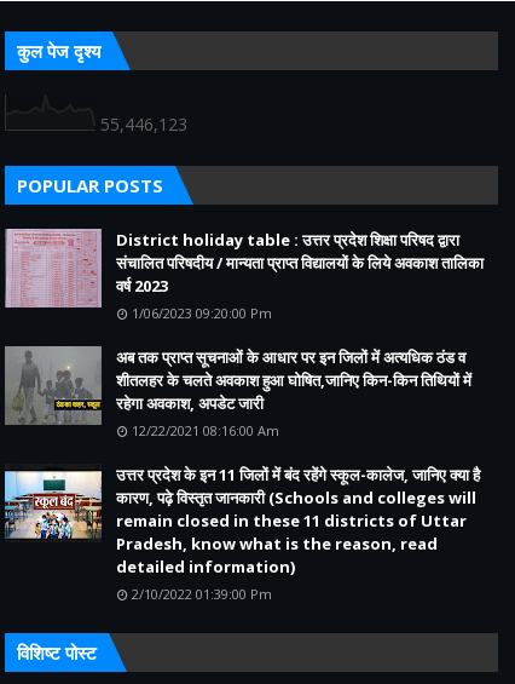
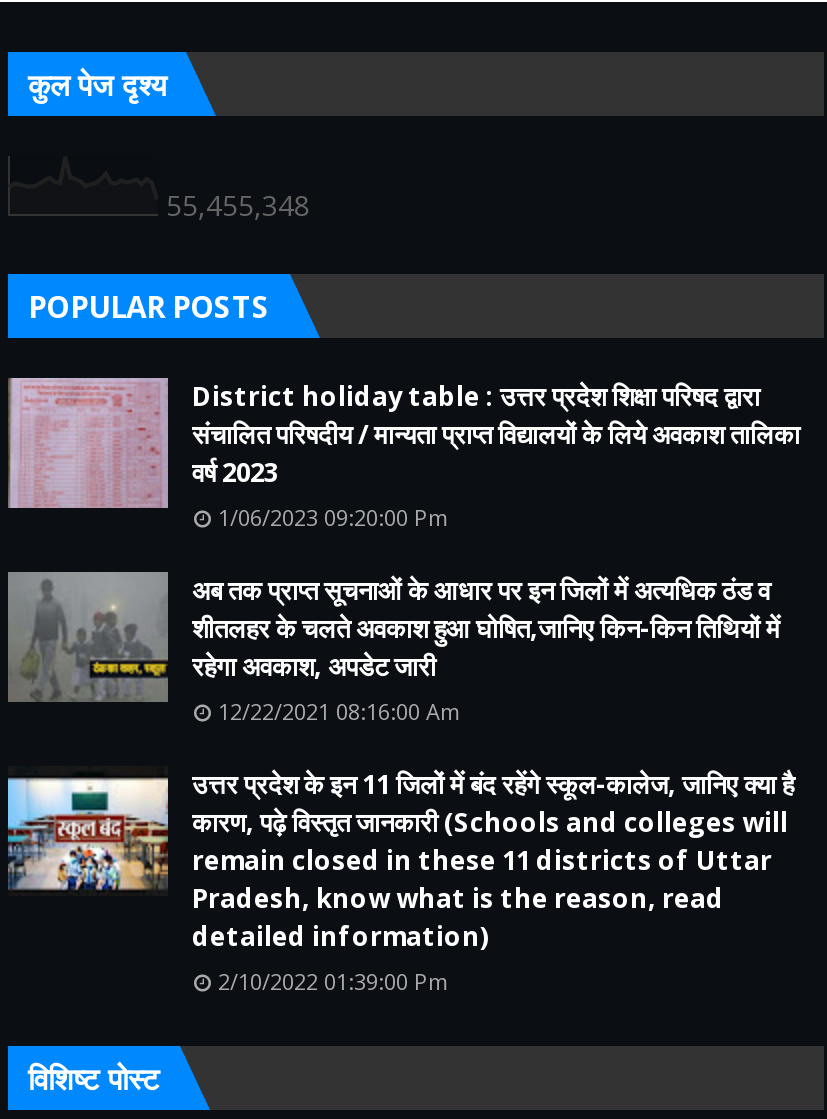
- 55,446,123
+ 55,455,348
